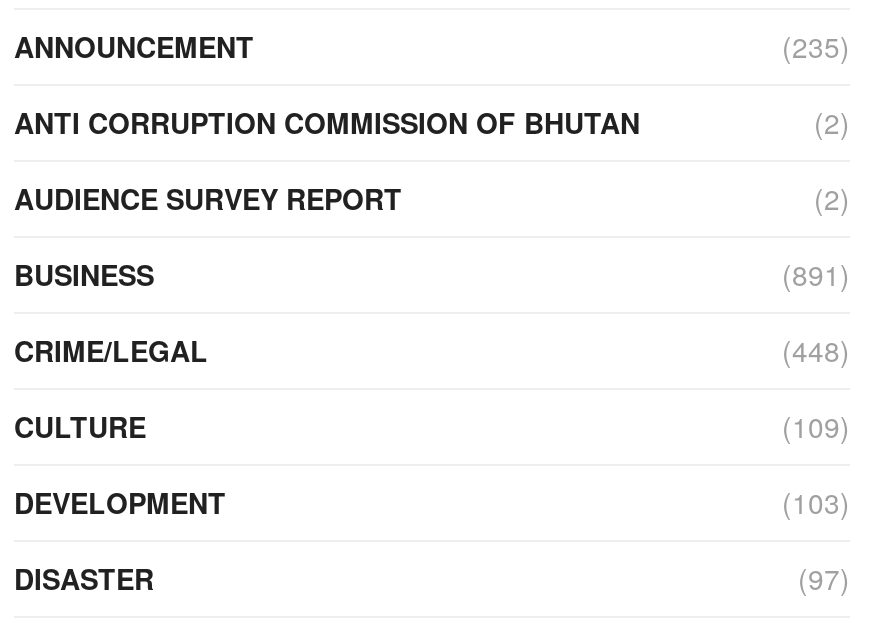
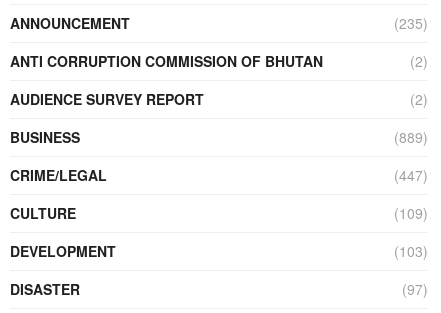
- (891)
+ (889)

- (448)
+ (447)
